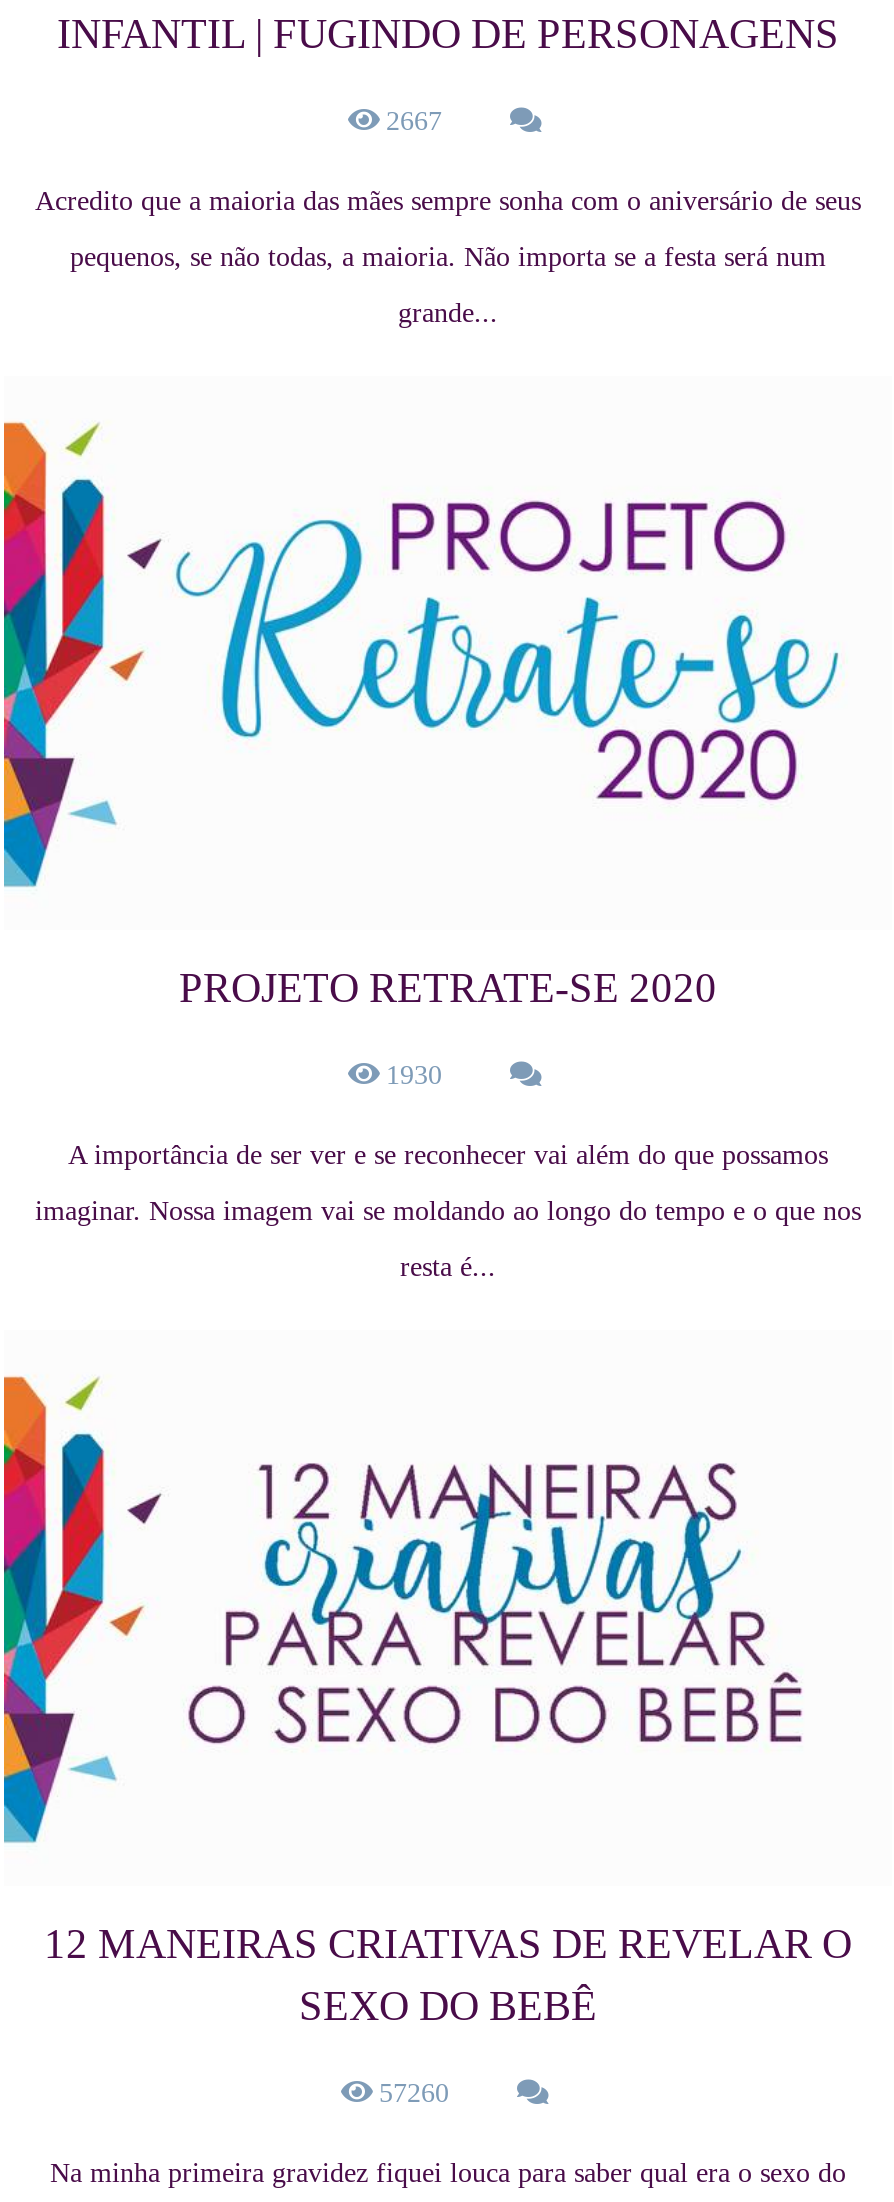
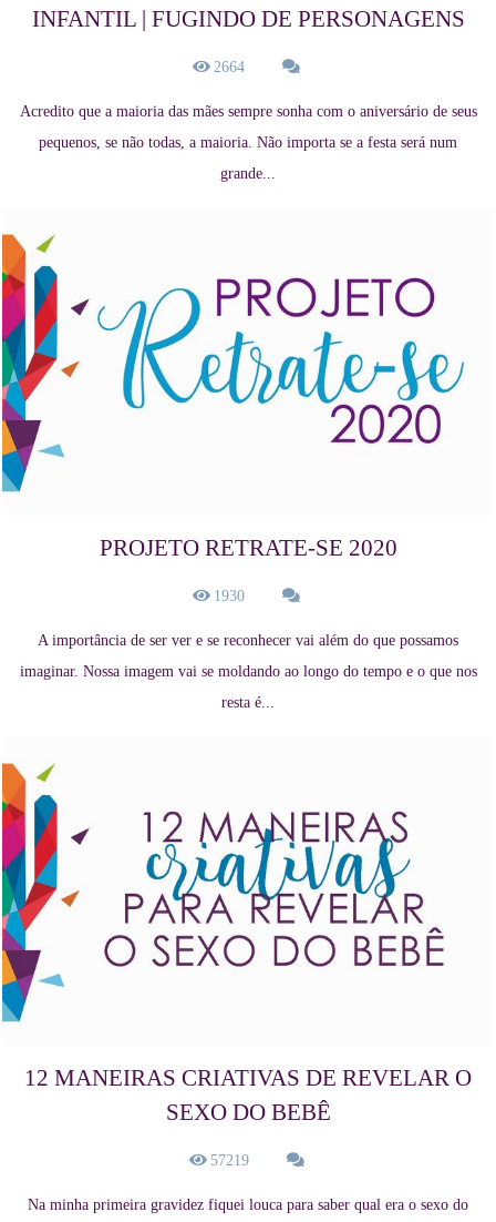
- 2667
+ 2664

- 57260
+ 57219
